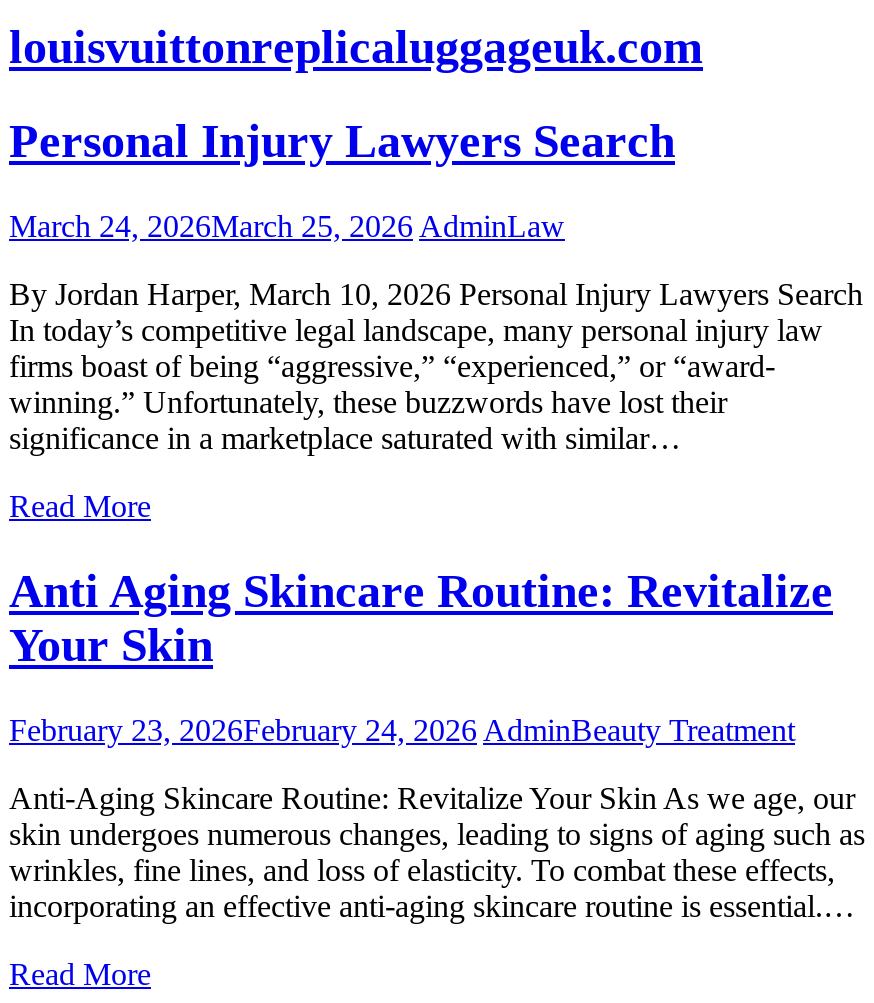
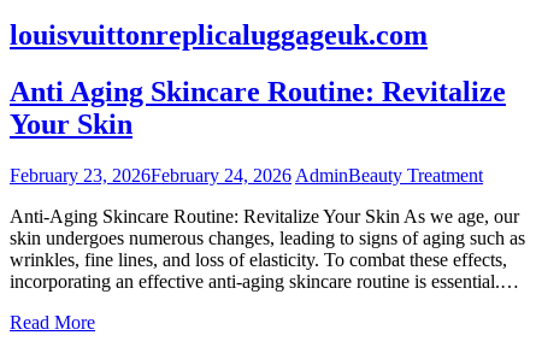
- Personal Injury Lawyers Search
- March 24, 2026March 25, 2026 AdminLaw
- By Jordan Harper, March 10, 2026 Personal Injury Lawyers Search
- In today’s competitive legal landscape, many personal injury law
- firms boast of being “aggressive,” “experienced,” or “award-
- winning.” Unfortunately, these buzzwords have lost their
- significance in a marketplace saturated with similar…
- Read More
